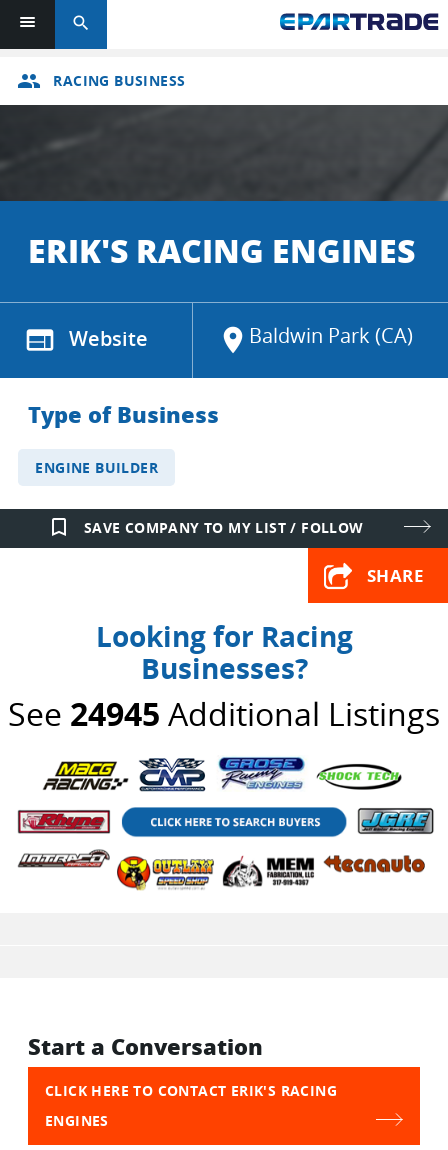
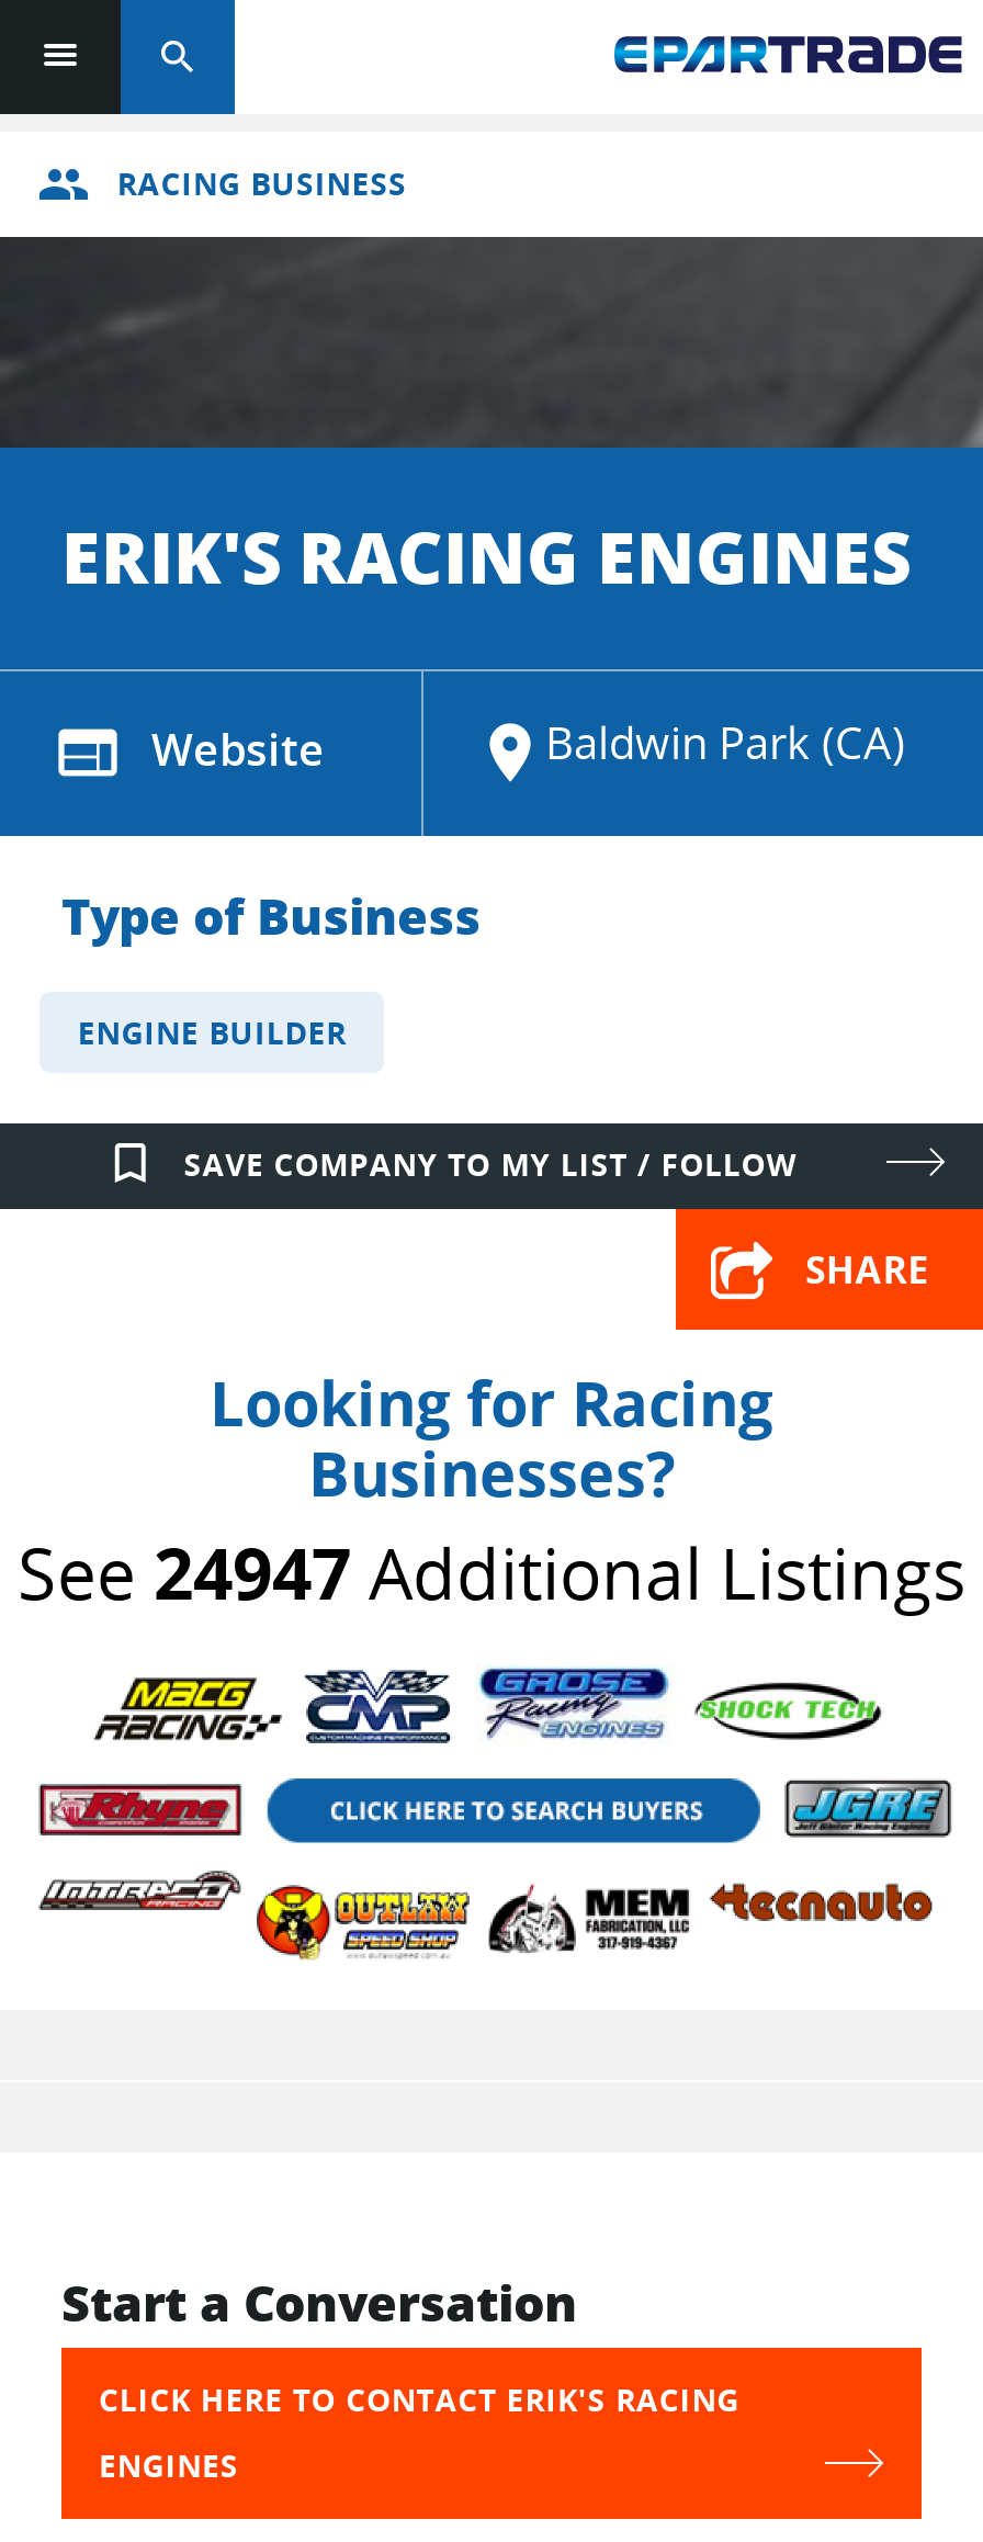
- See 24945 Additional Listings
+ See 24947 Additional Listings
